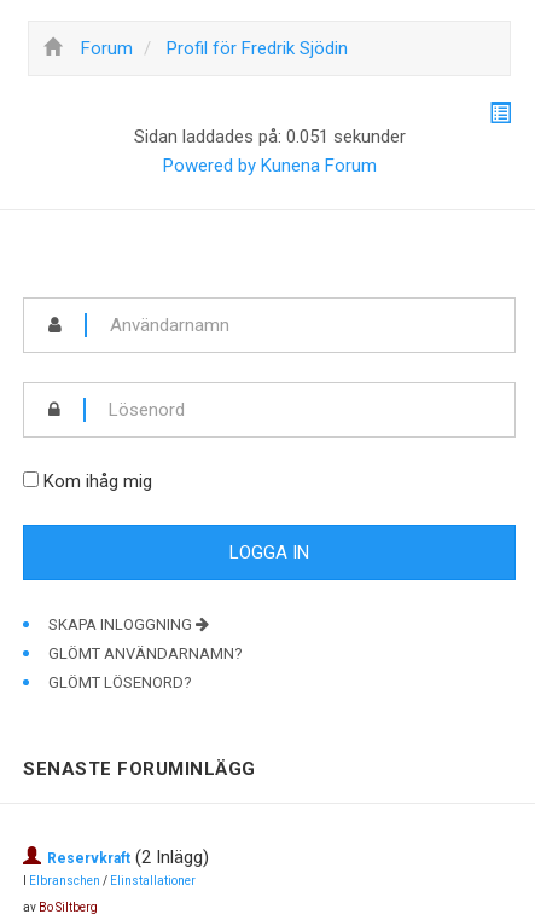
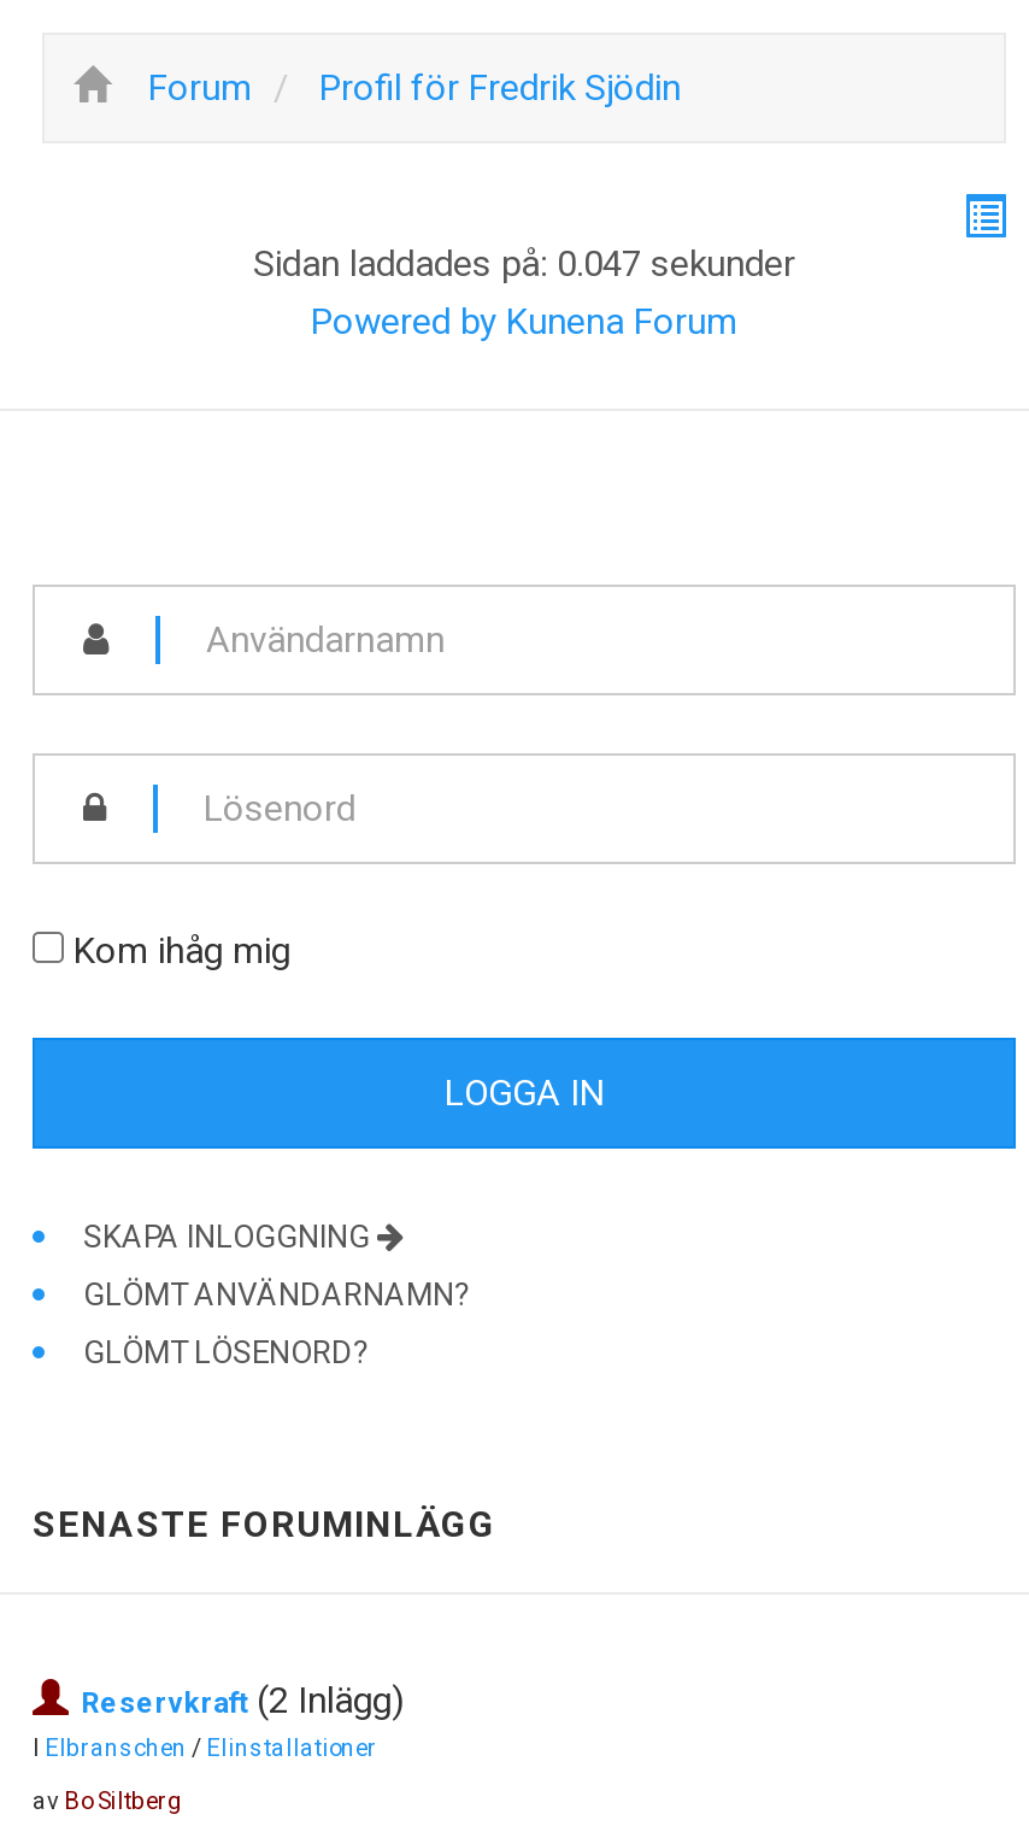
- Sidan laddades på: 0.051 sekunder
+ Sidan laddades på: 0.047 sekunder
